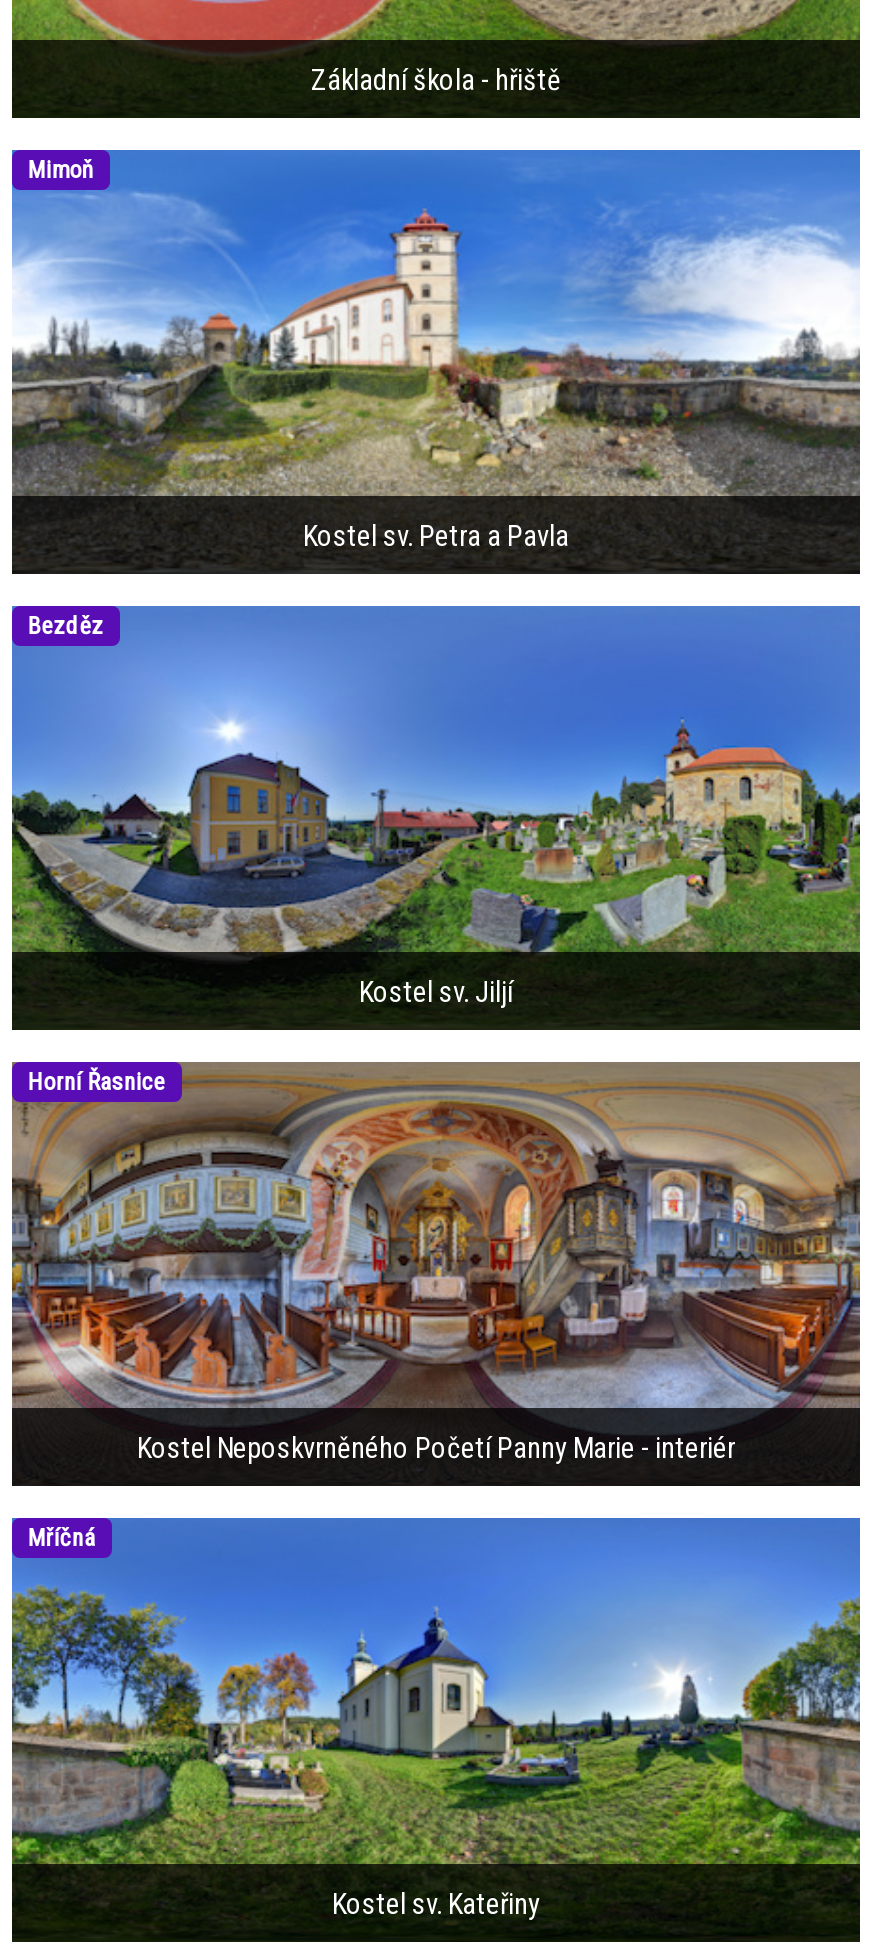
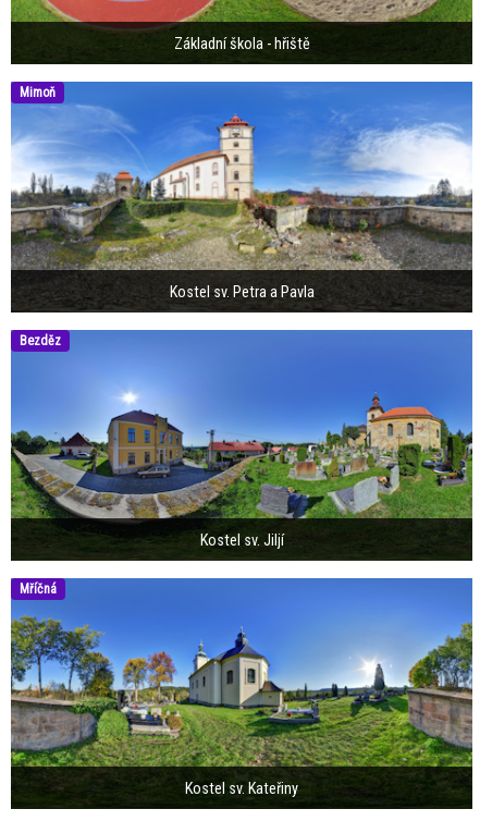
- [image]
- Horní Řasnice

- Kostel Neposkvrněného Početí Panny Marie - interiér
